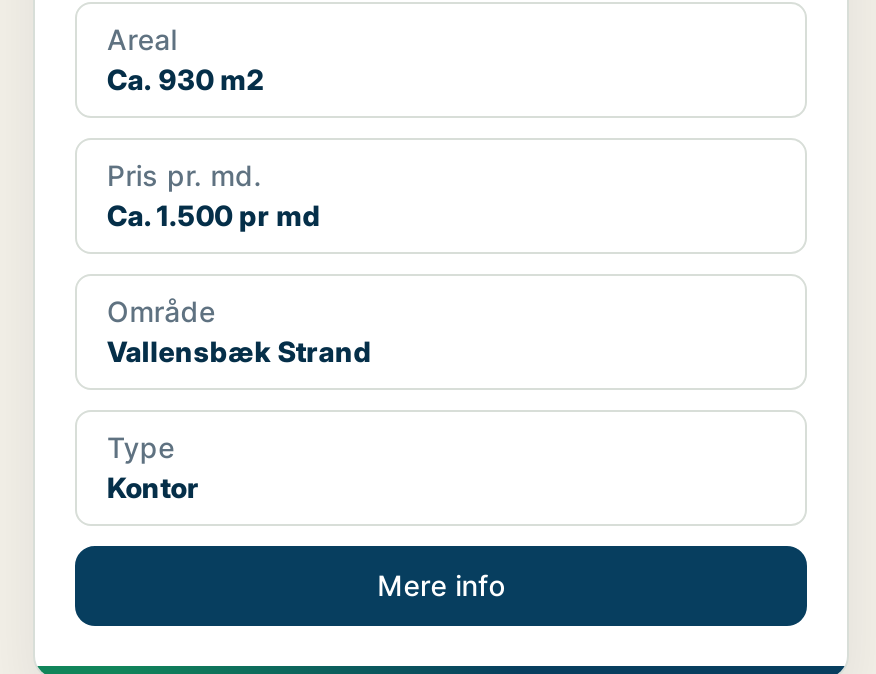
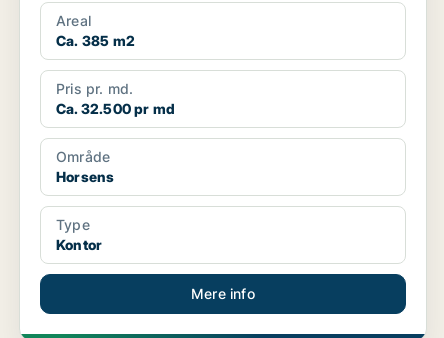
- Ca. 930 m2
+ Ca. 385 m2

- Ca. 1.500 pr md
+ Ca. 32.500 pr md

- Vallensbæk Strand
+ Horsens
